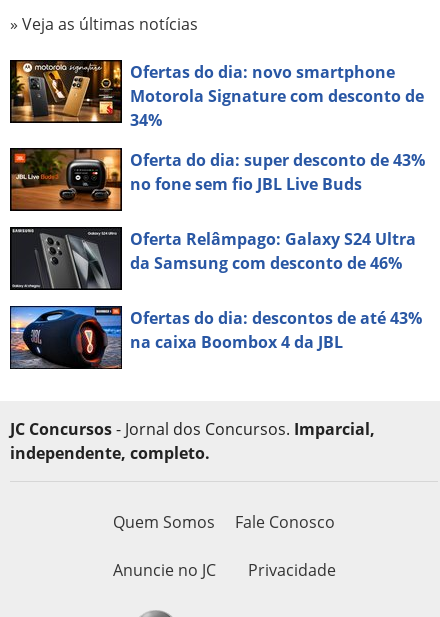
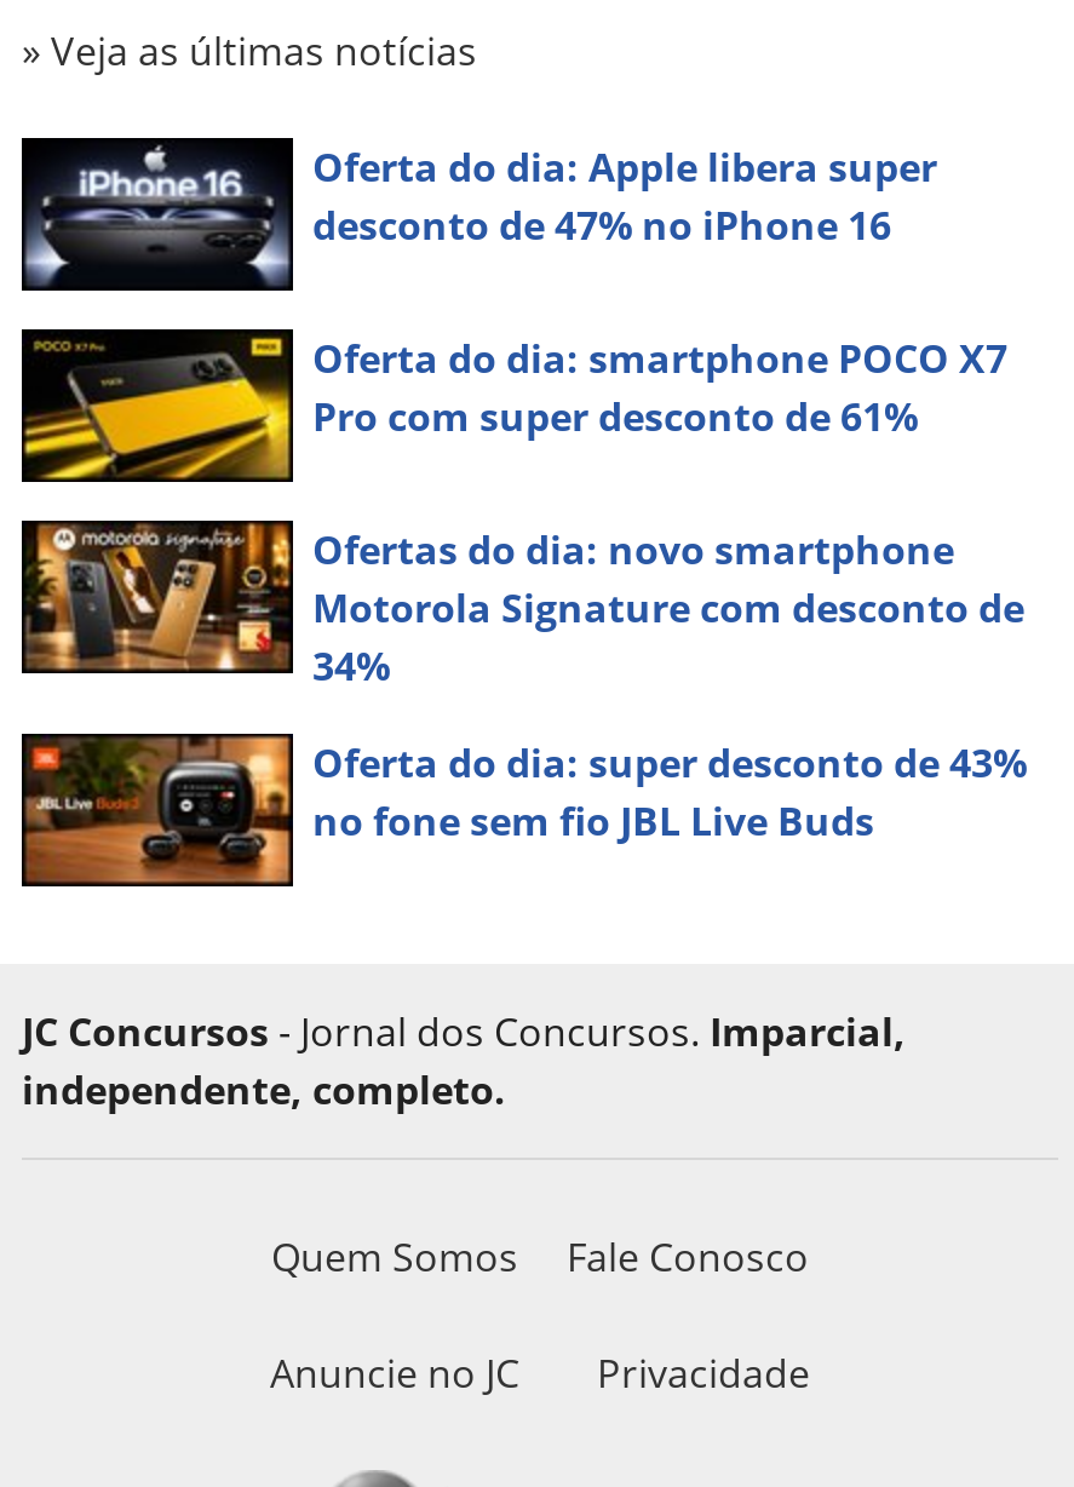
+ [image]

+ [image]
+ Oferta do dia: Apple libera super
+ desconto de 47% no iPhone 16
+ Oferta do dia: smartphone POCO X7
+ Pro com super desconto de 61%

moved down: [image] | Ofertas do dia: novo smartphone | Motorola Signature com desconto de | 34% | Oferta do dia: super desconto de 43% | no fone sem fio JBL Live Buds

- [image]
- Oferta Relâmpago: Galaxy S24 Ultra
- da Samsung com desconto de 46%
- Ofertas do dia: descontos de até 43%
- na caixa Boombox 4 da JBL

- [image]
